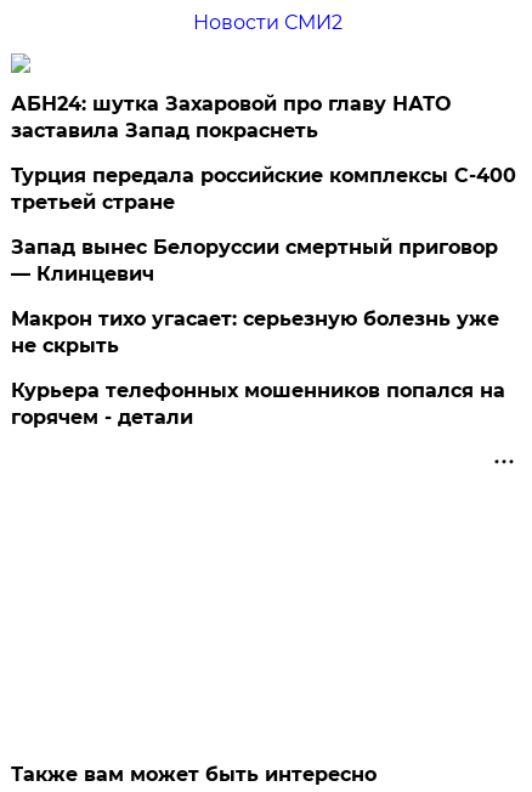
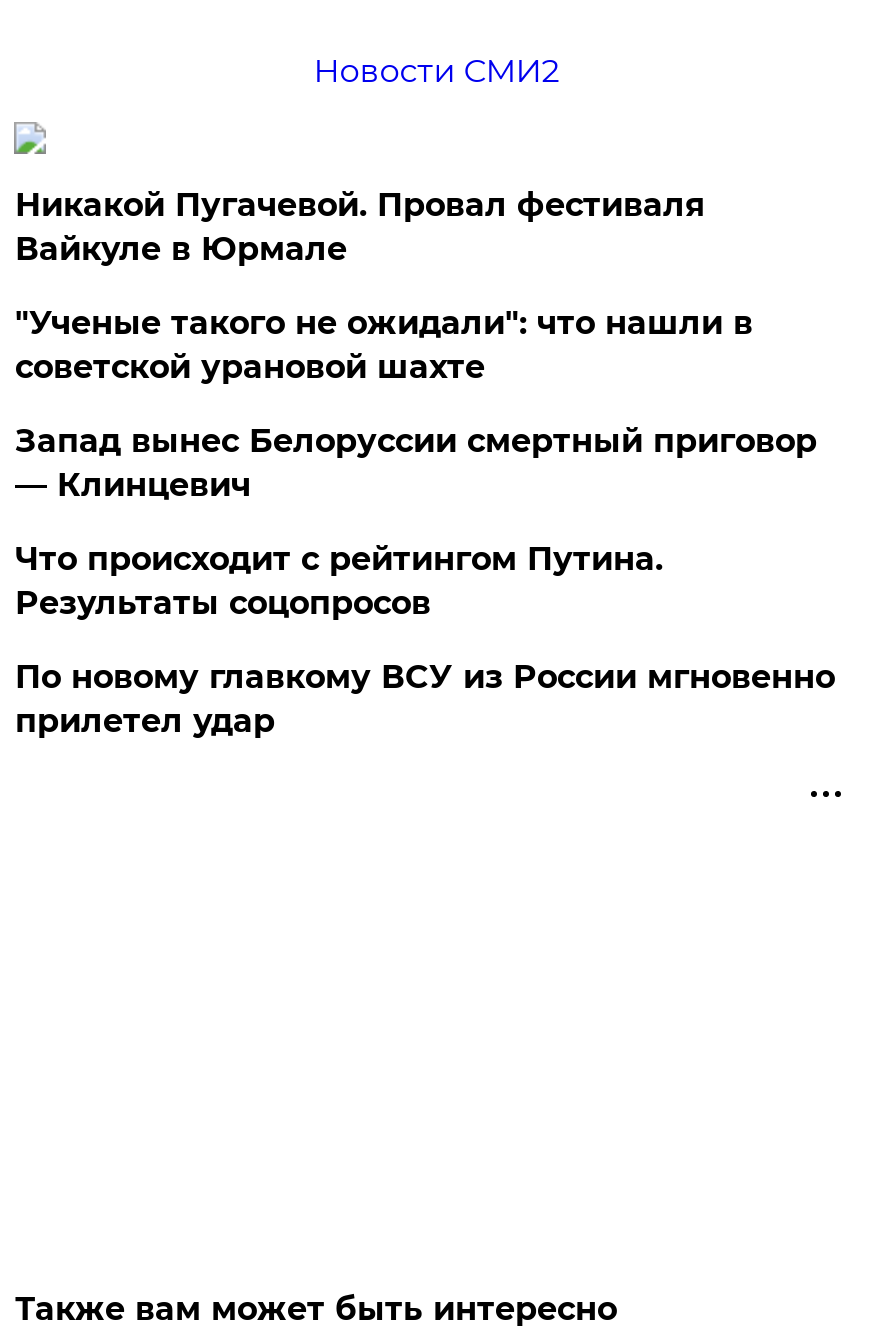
- АБН24: шутка Захаровой про главу НАТО
- заставила Запад покраснеть
+ Никакой Пугачевой. Провал фестиваля
+ Вайкуле в Юрмале

- Турция передала российские комплексы С-400
- третьей стране
+ "Ученые такого не ожидали": что нашли в
+ советской урановой шахте

- Макрон тихо угасает: серьезную болезнь уже
- не скрыть
+ Что происходит с рейтингом Путина.
+ Результаты соцопросов

- Курьера телефонных мошенников попался на
- горячем - детали
+ По новому главкому ВСУ из России мгновенно
+ прилетел удар
